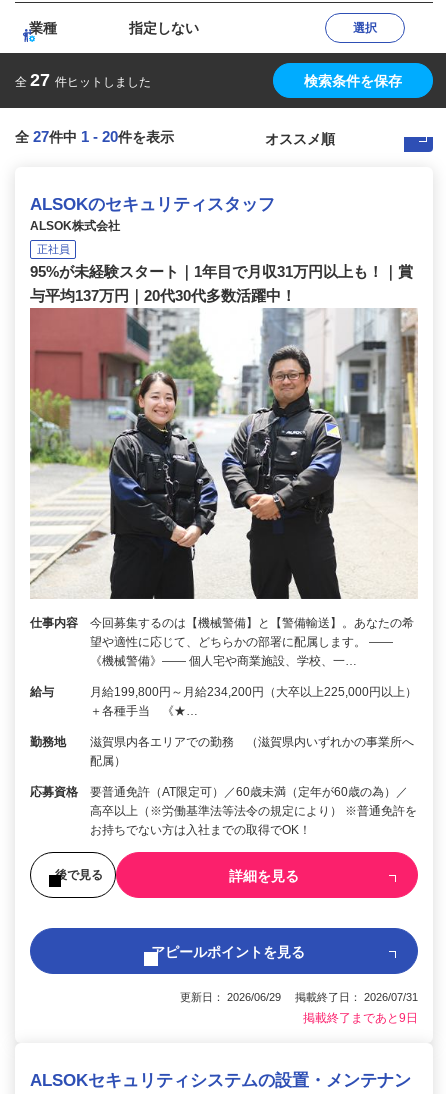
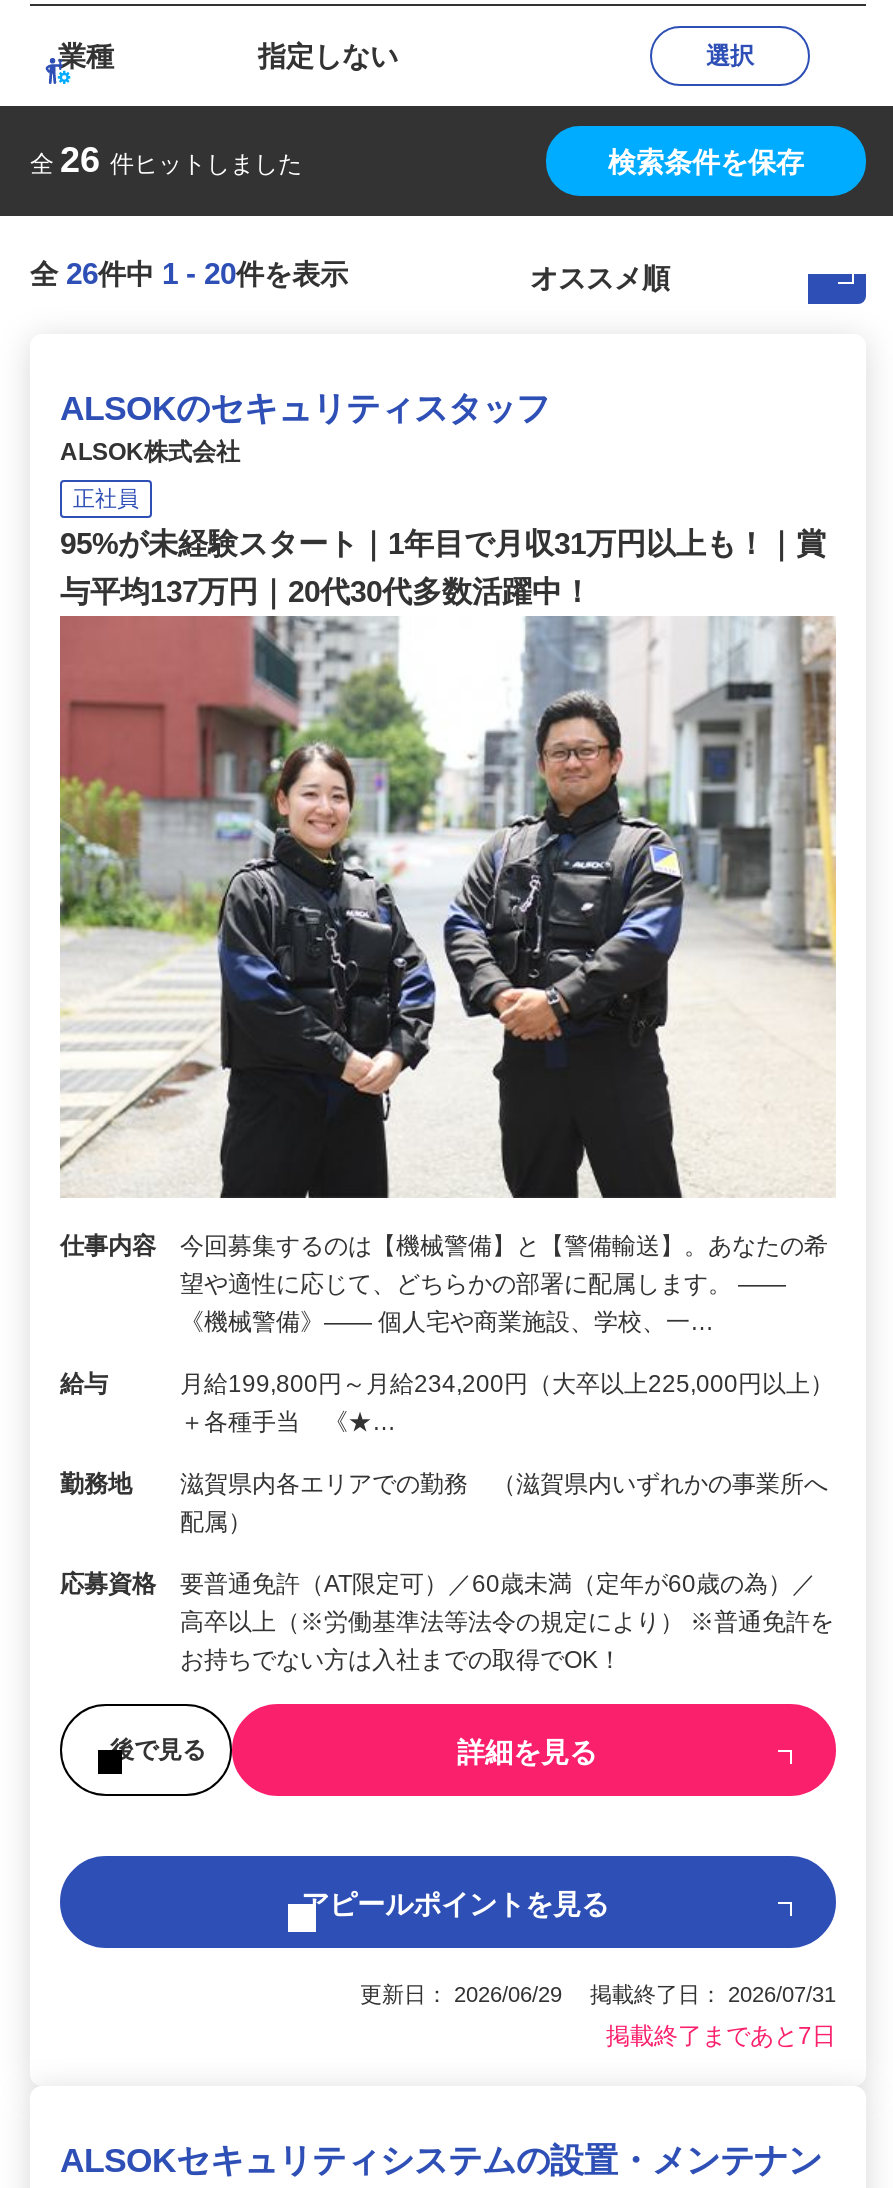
- 全27 件ヒットしました
+ 全26 件ヒットしました

- 全27件中1 - 20件を表示
+ 全26件中1 - 20件を表示

- 掲載終了まであと9日
+ 掲載終了まであと7日
